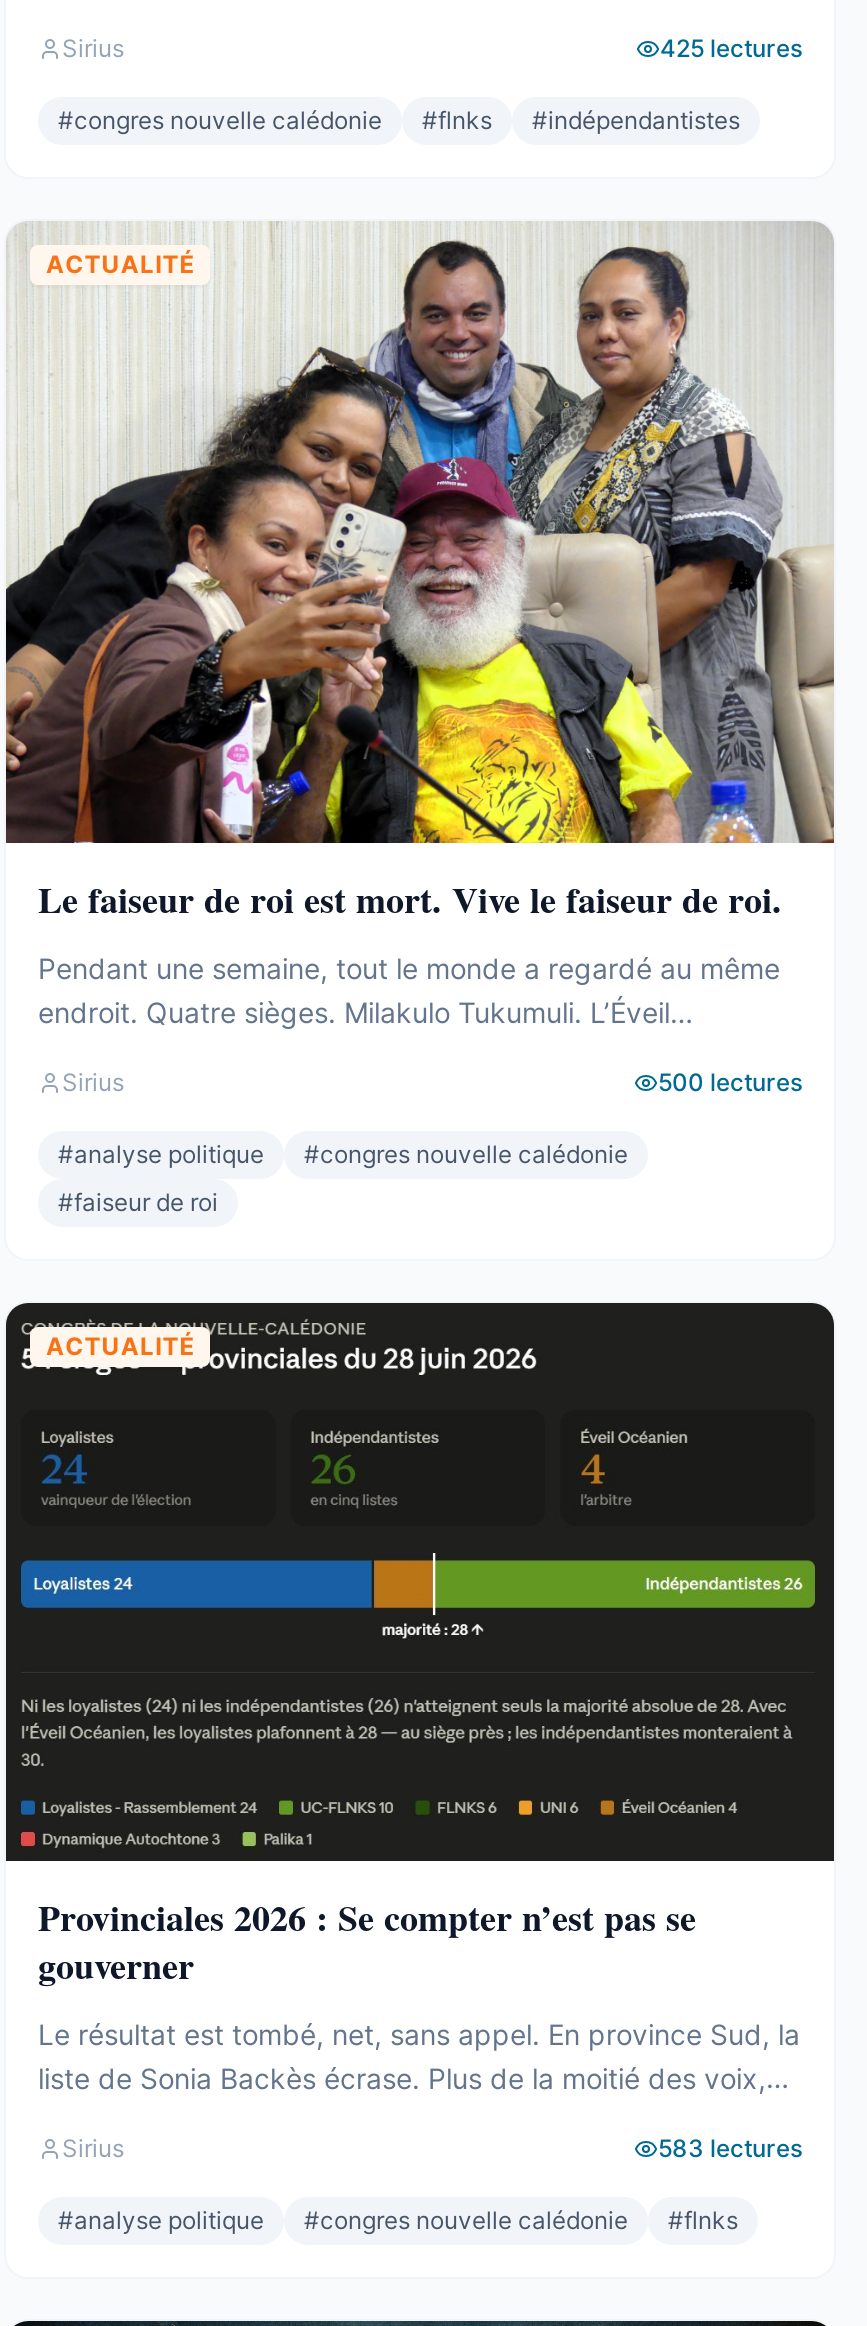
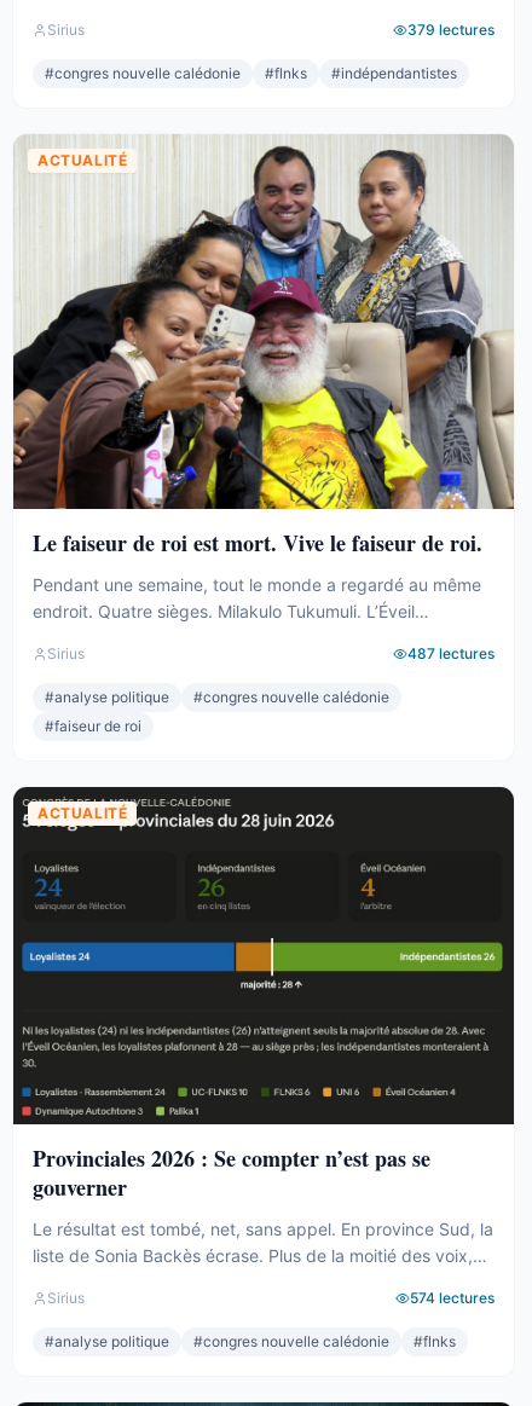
- 425 lectures
+ 379 lectures

- 500 lectures
+ 487 lectures

- 583 lectures
+ 574 lectures
